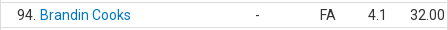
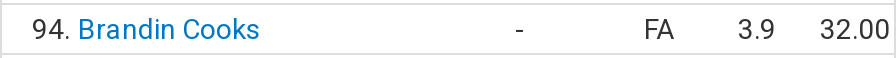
- FA 4.1 32.00
+ FA 3.9 32.00
